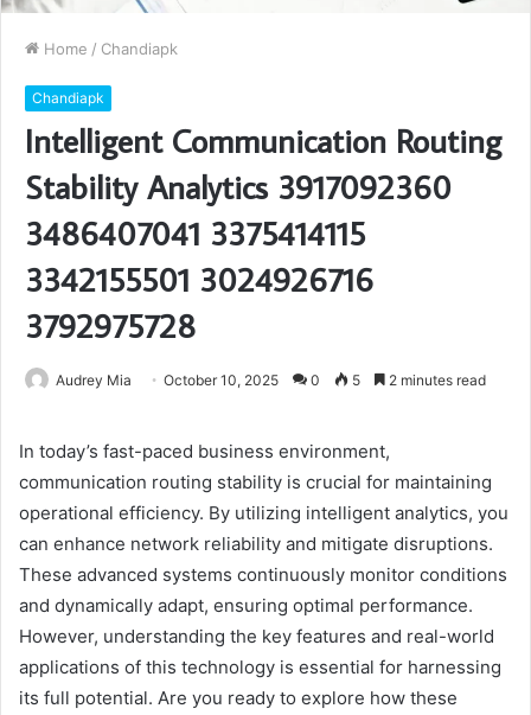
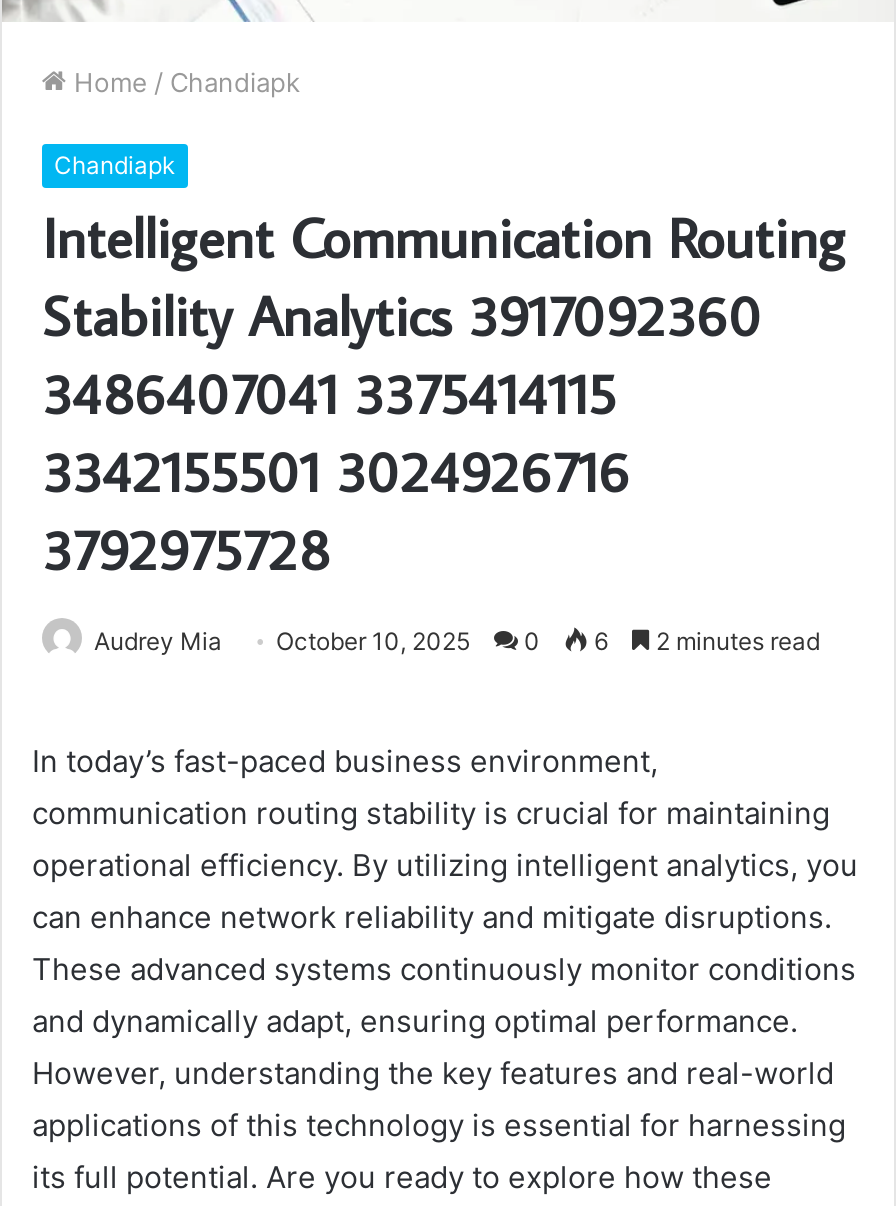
- Audrey Mia October 10, 2025 0 5 2 minutes read
+ Audrey Mia October 10, 2025 0 6 2 minutes read
